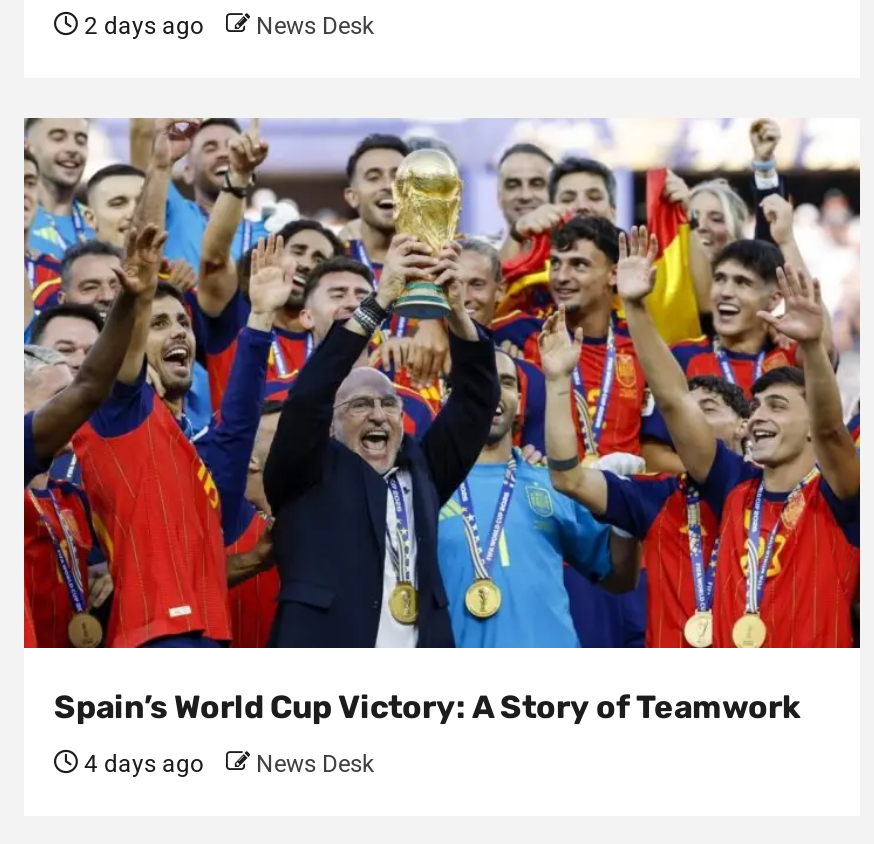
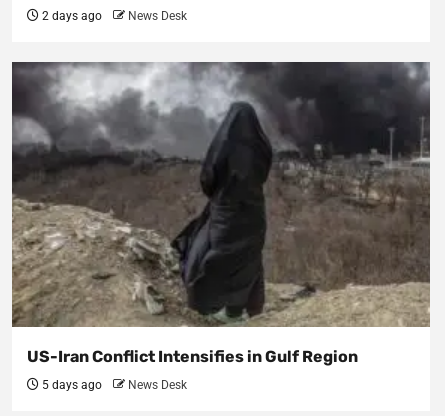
- [image]
- Spain’s World Cup Victory: A Story of Teamwork
+ [image]
+ US-Iran Conflict Intensifies in Gulf Region

- 4 days ago News Desk
+ 5 days ago News Desk
